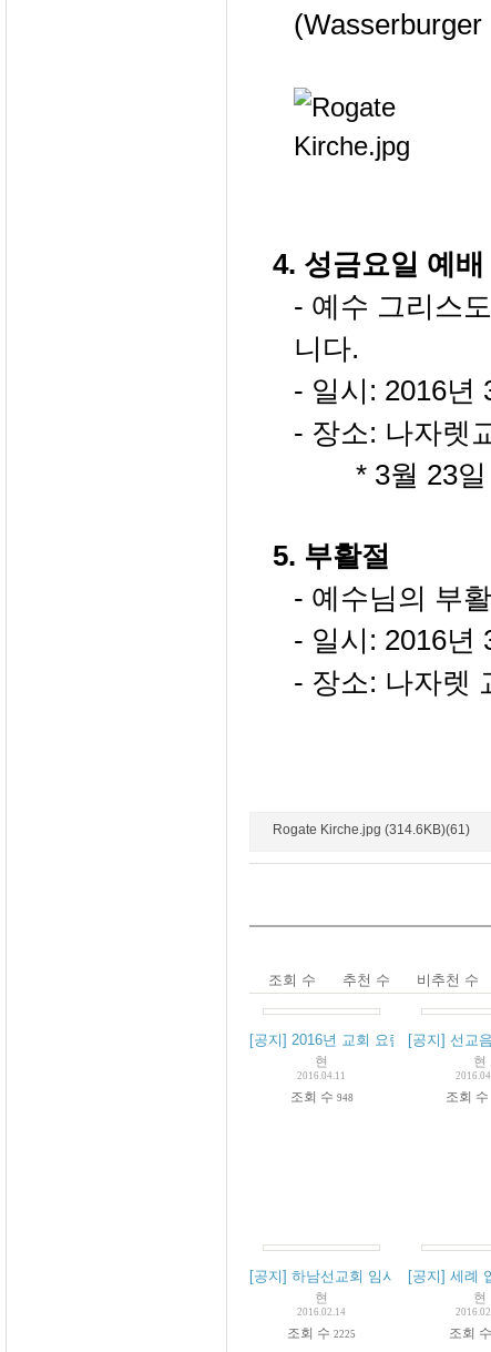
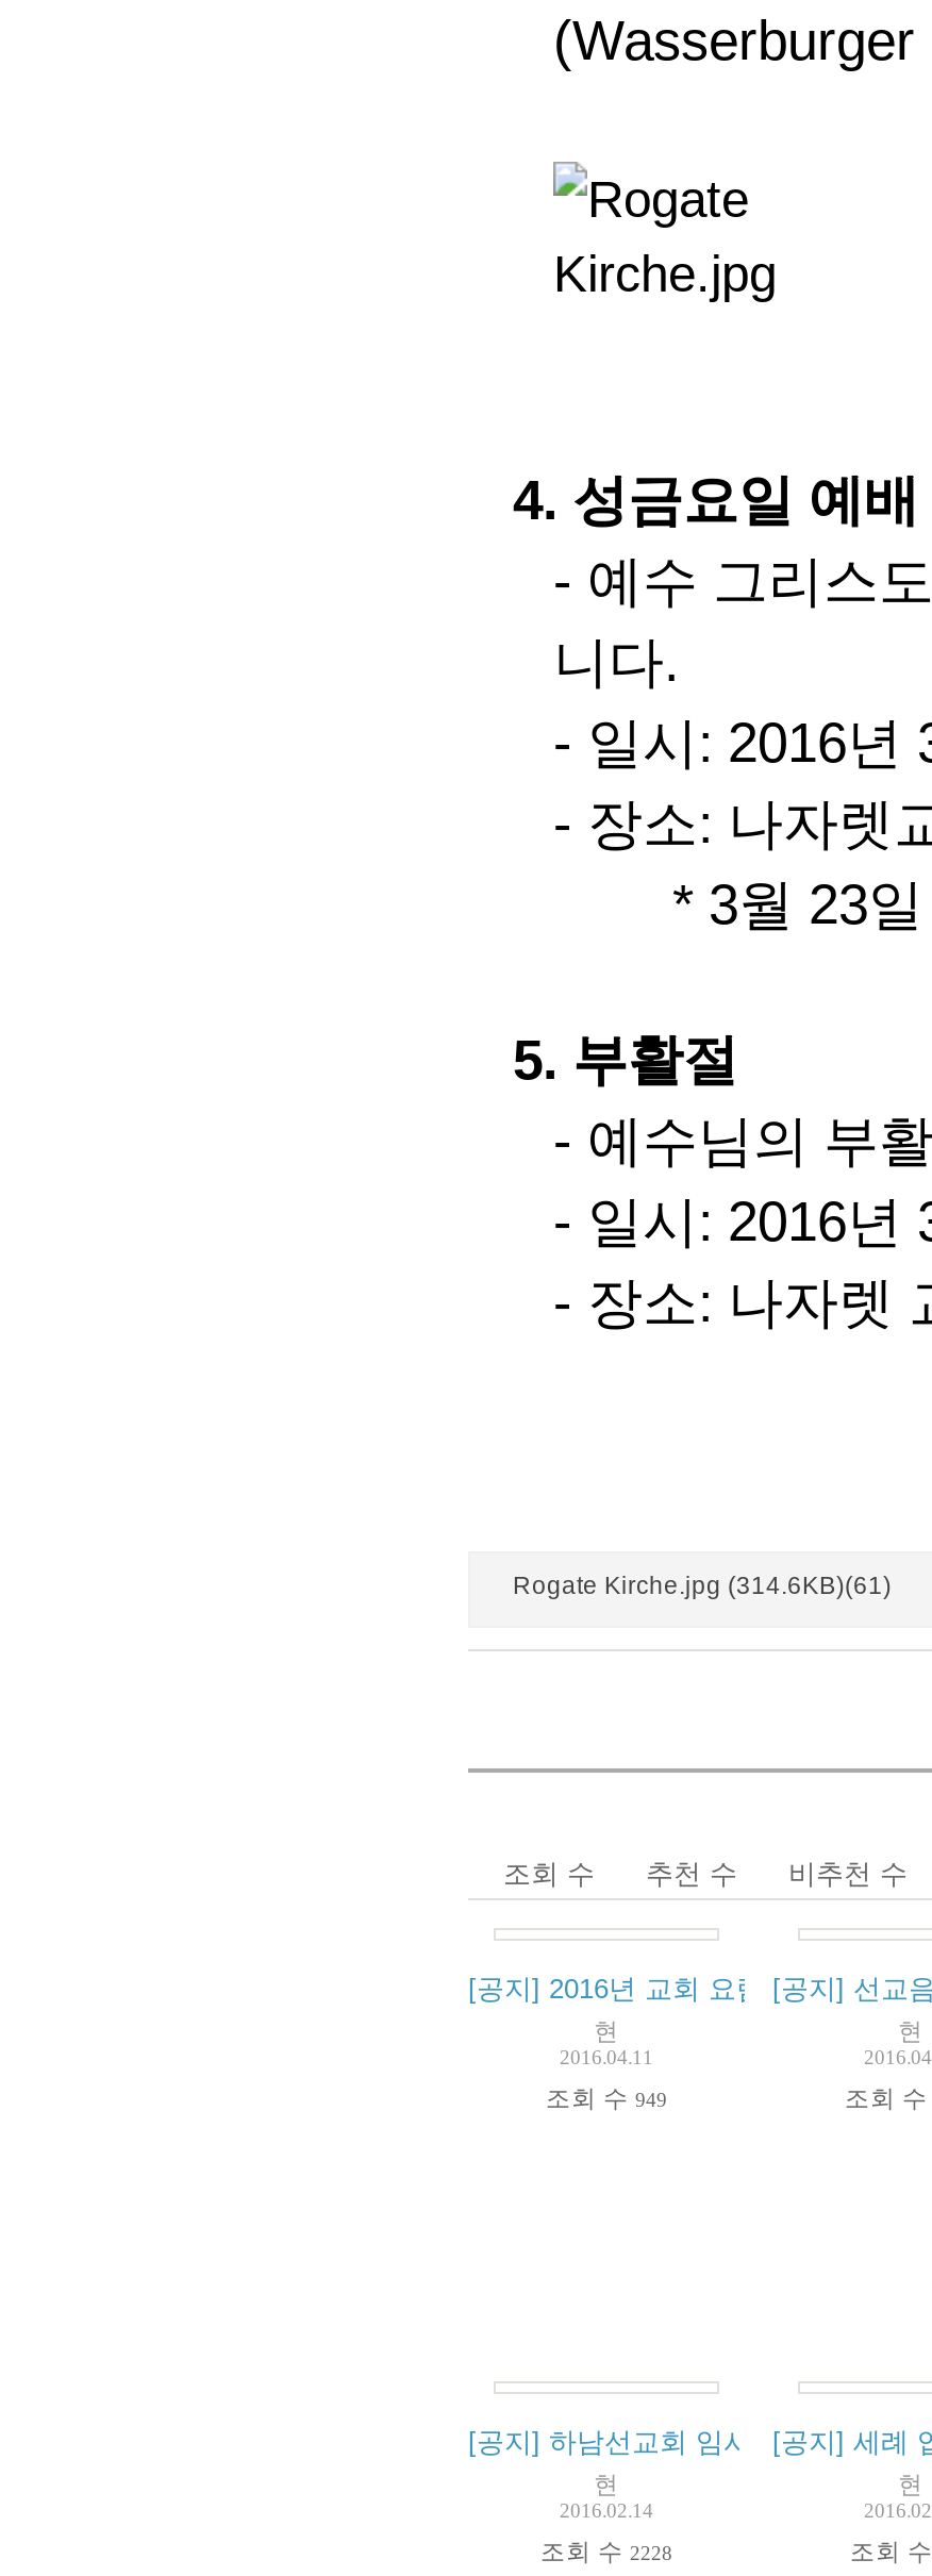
- 조회 수 948
+ 조회 수 949

- 조회 수 2225
+ 조회 수 2228
